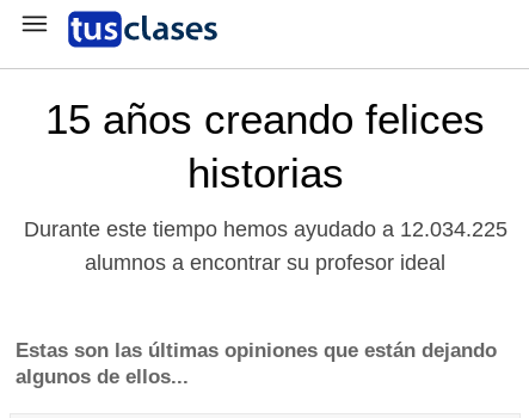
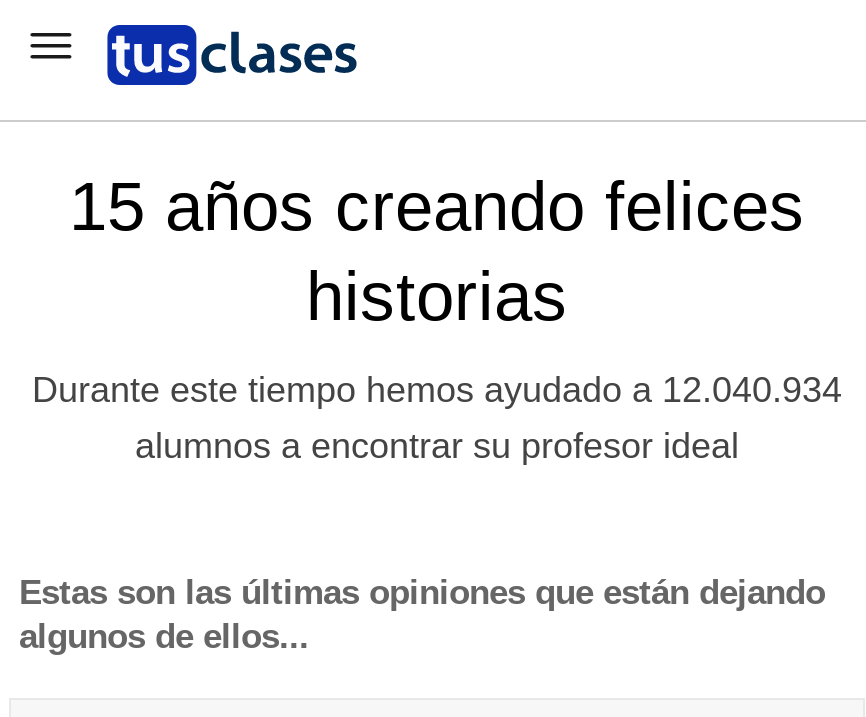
- Durante este tiempo hemos ayudado a 12.034.225
+ Durante este tiempo hemos ayudado a 12.040.934
